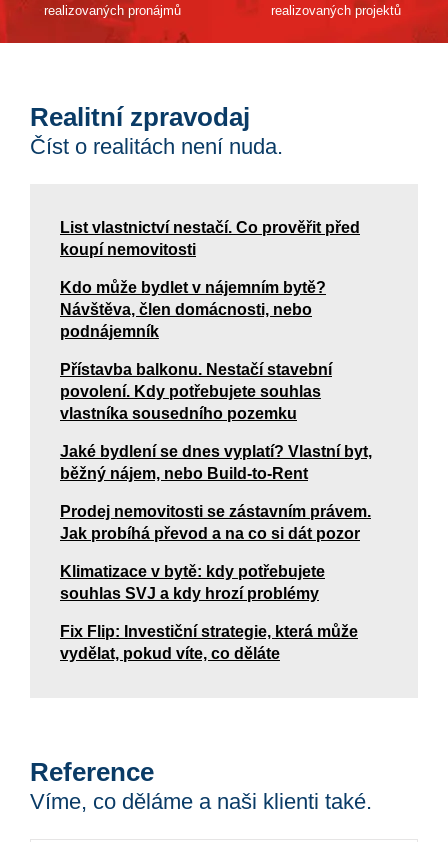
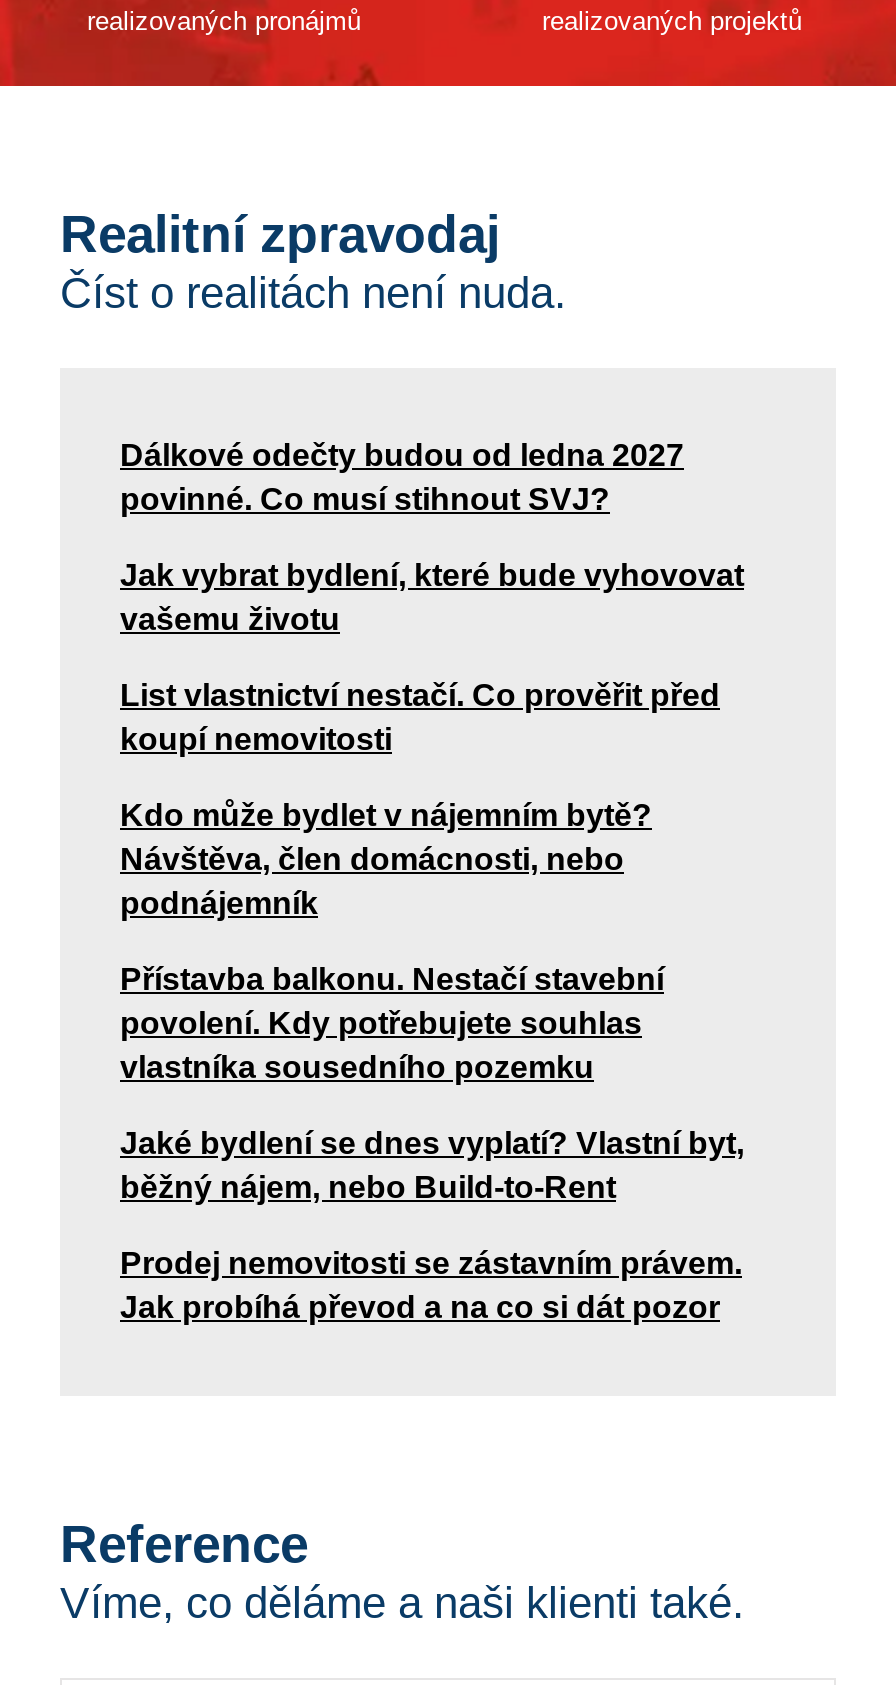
+ Dálkové odečty budou od ledna 2027
+ povinné. Co musí stihnout SVJ?
+ Jak vybrat bydlení, které bude vyhovovat
+ vašemu životu

moved down: List vlastnictví nestačí. Co prověřit před | koupí nemovitosti | Kdo může bydlet v nájemním bytě? | ... | Prodej nemovitosti se zástavním právem. | Jak probíhá převod a na co si dát pozor

- Klimatizace v bytě: kdy potřebujete
- souhlas SVJ a kdy hrozí problémy
- Fix Flip: Investiční strategie, která může
- vydělat, pokud víte, co děláte
